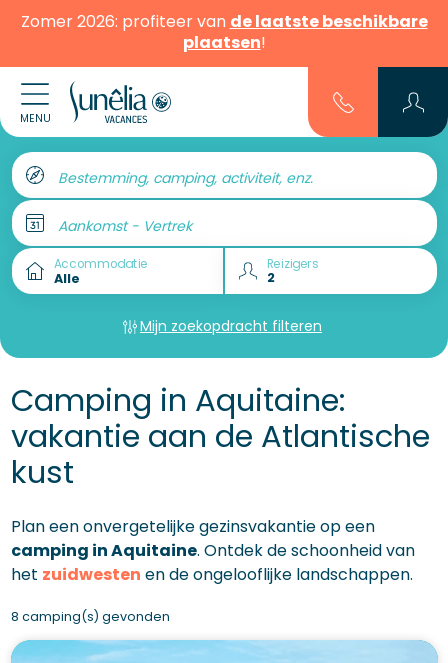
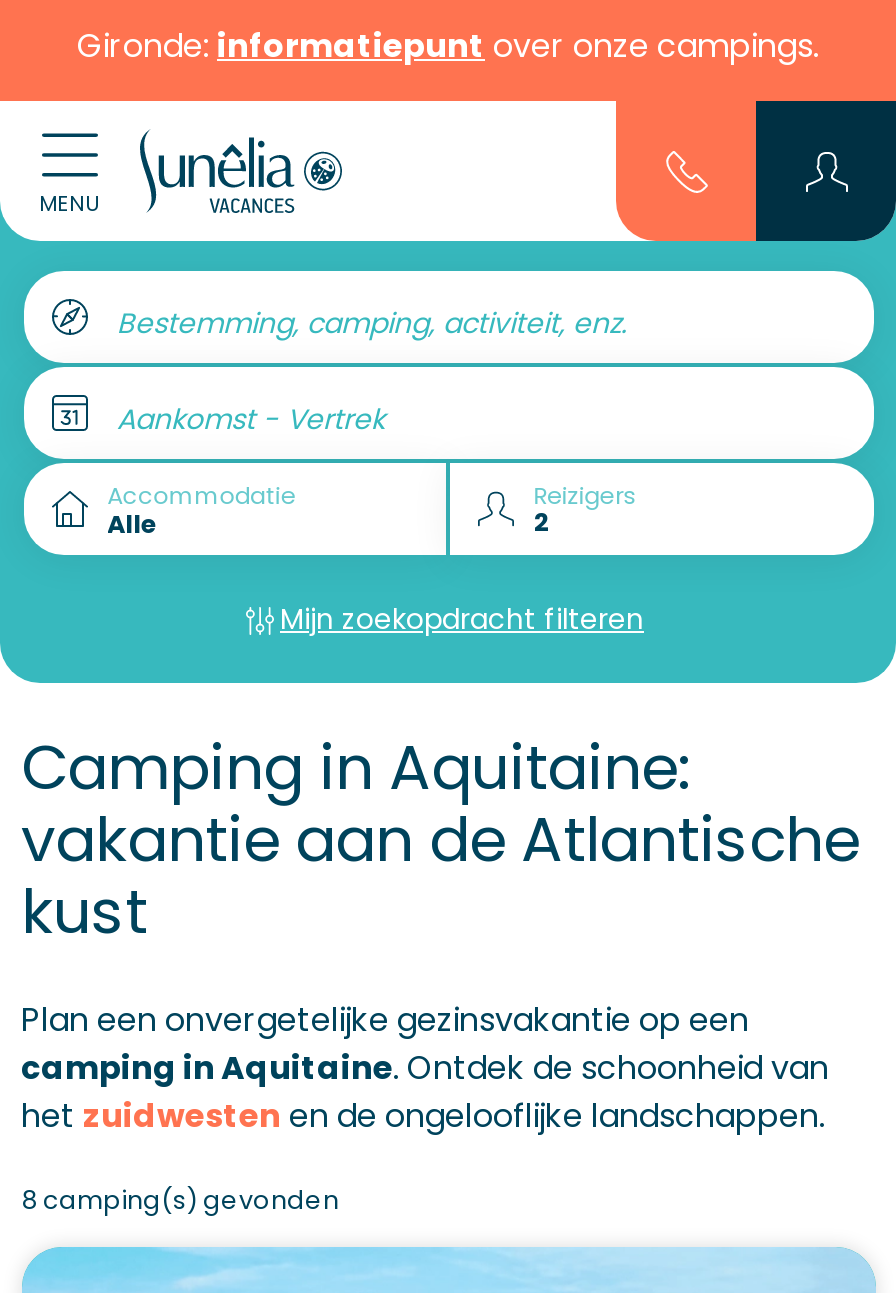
- Zomer 2026: profiteer van de laatste beschikbare
- plaatsen!
+ Gironde: informatiepunt over onze campings.
